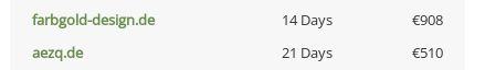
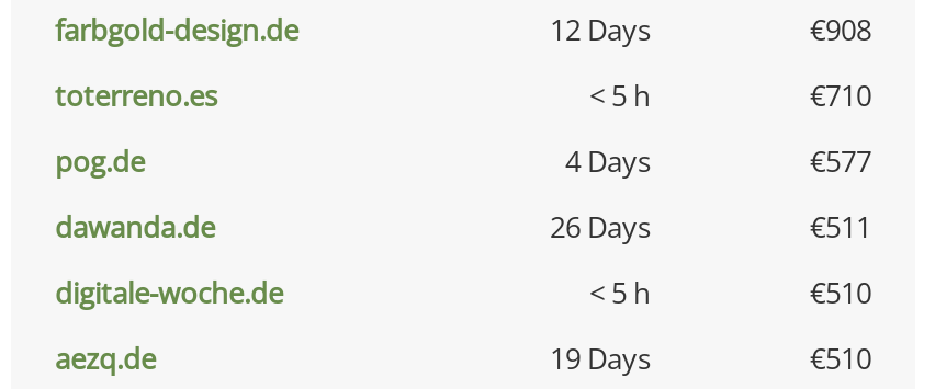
- 14 Days
+ 12 Days

+ toterreno.es
+ < 5 h
+ €710
+ pog.de
+ 4 Days
+ €577
+ dawanda.de
+ 26 Days
+ €511
+ digitale-woche.de
+ < 5 h
+ €510

- 21 Days
+ 19 Days
